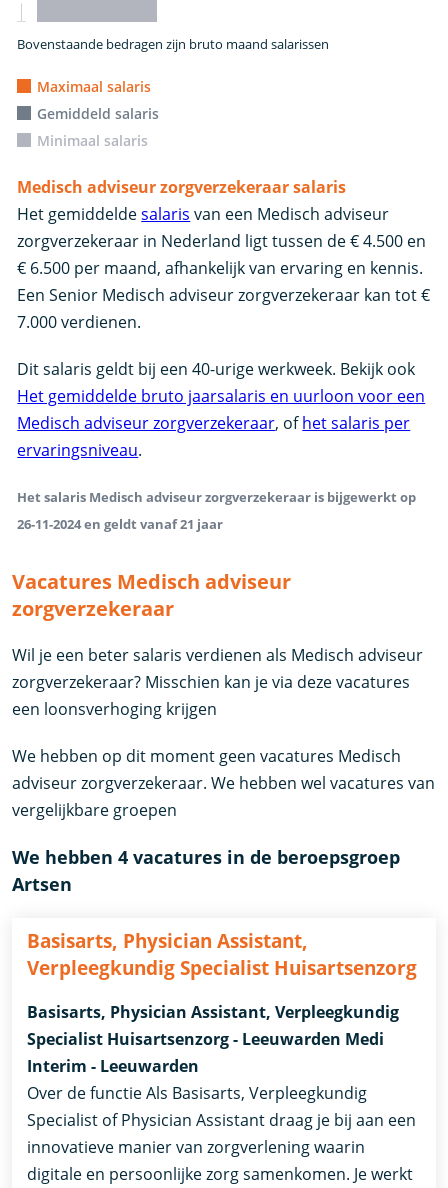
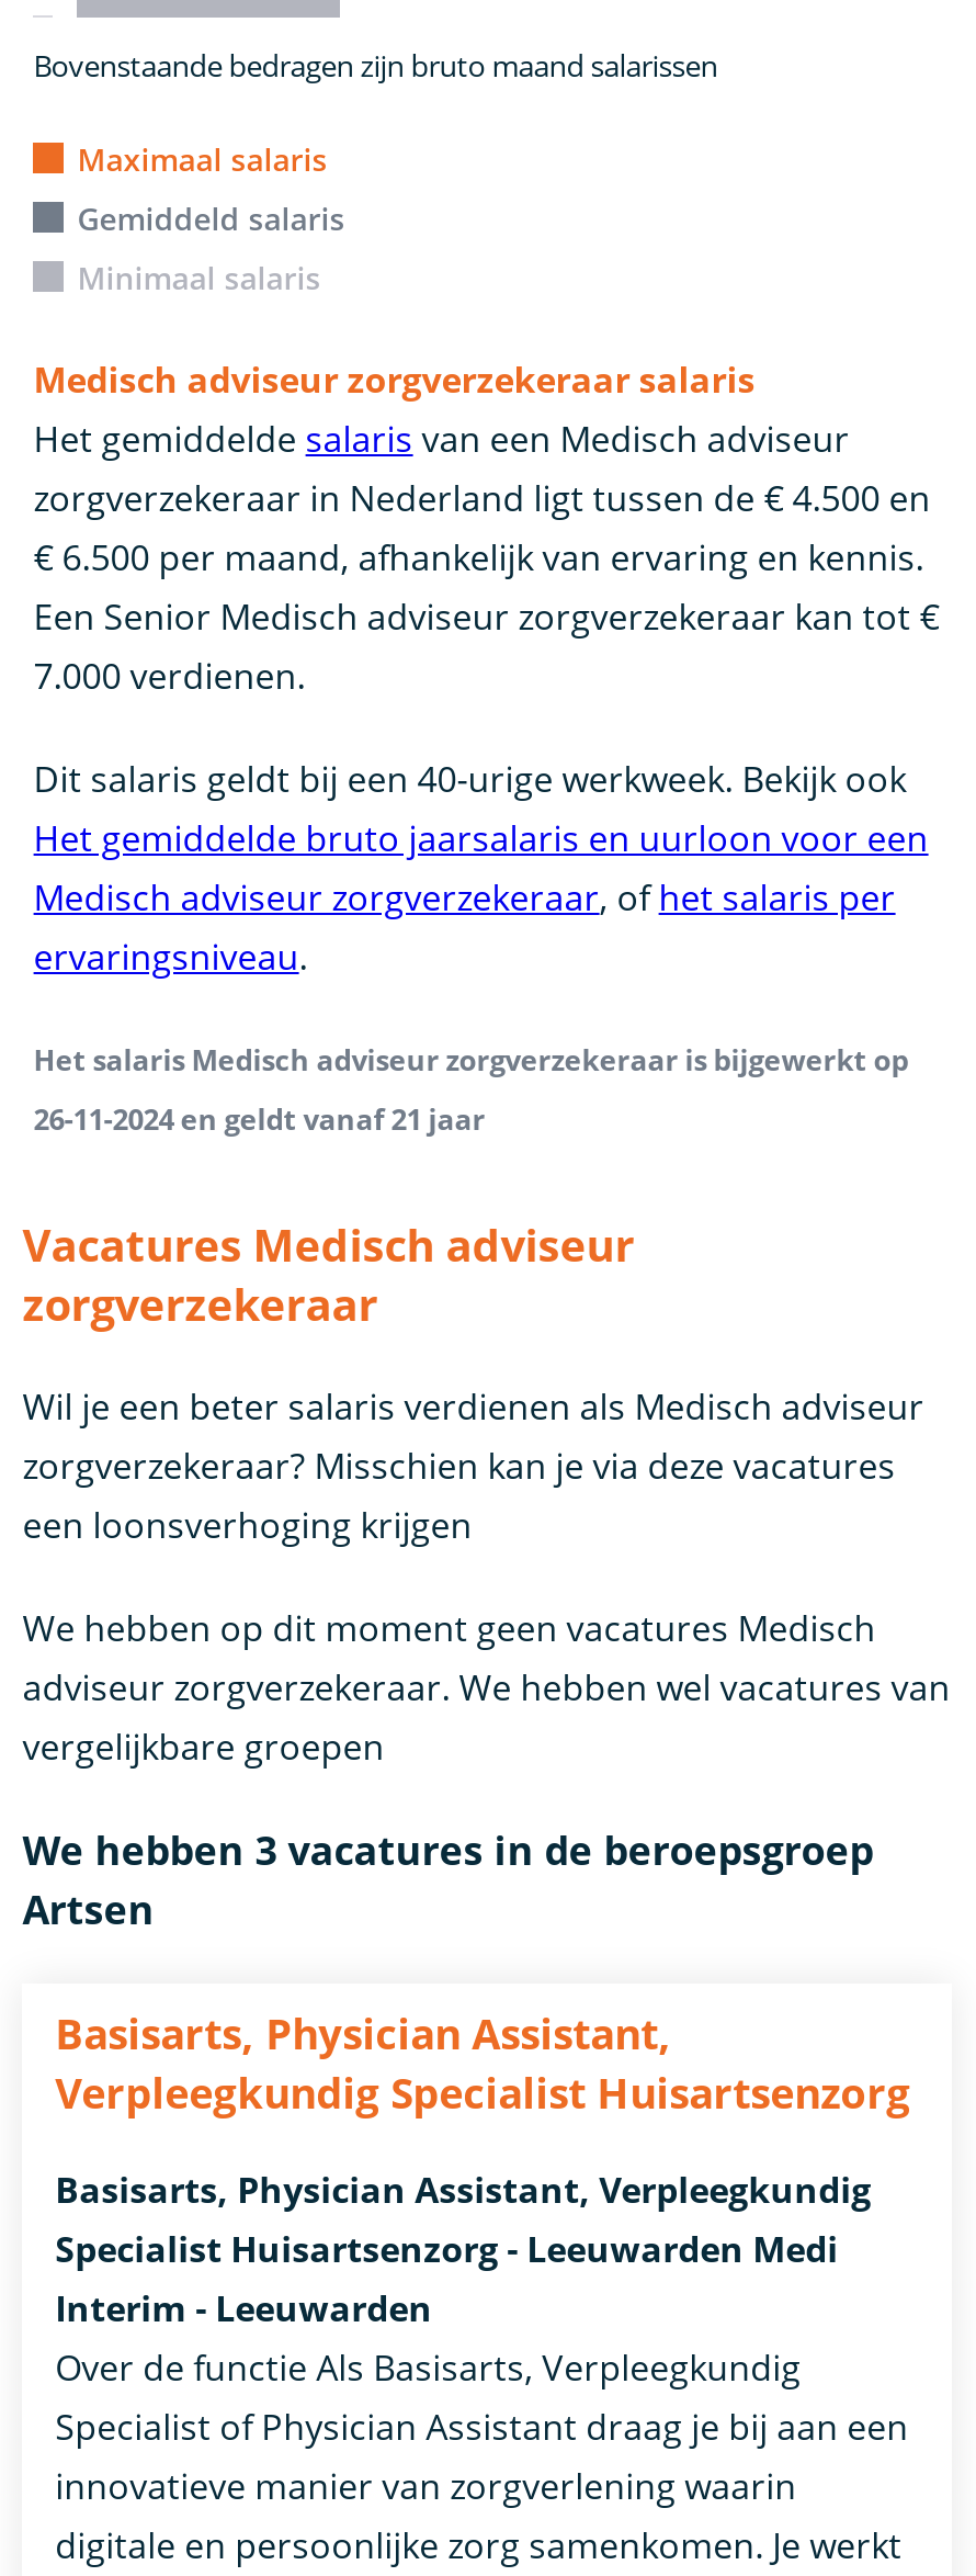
- We hebben 4 vacatures in de beroepsgroep
+ We hebben 3 vacatures in de beroepsgroep
